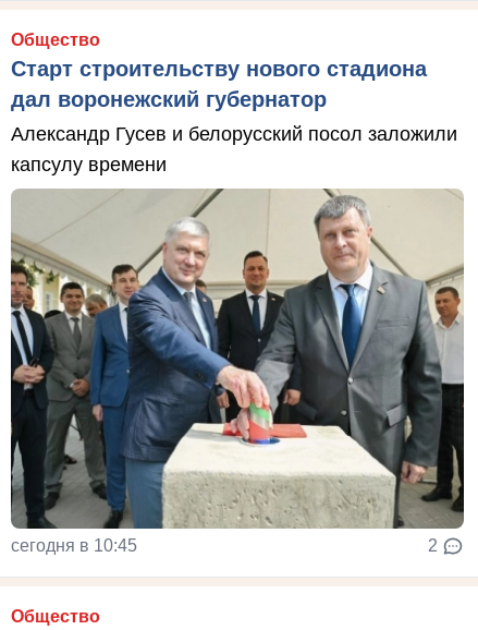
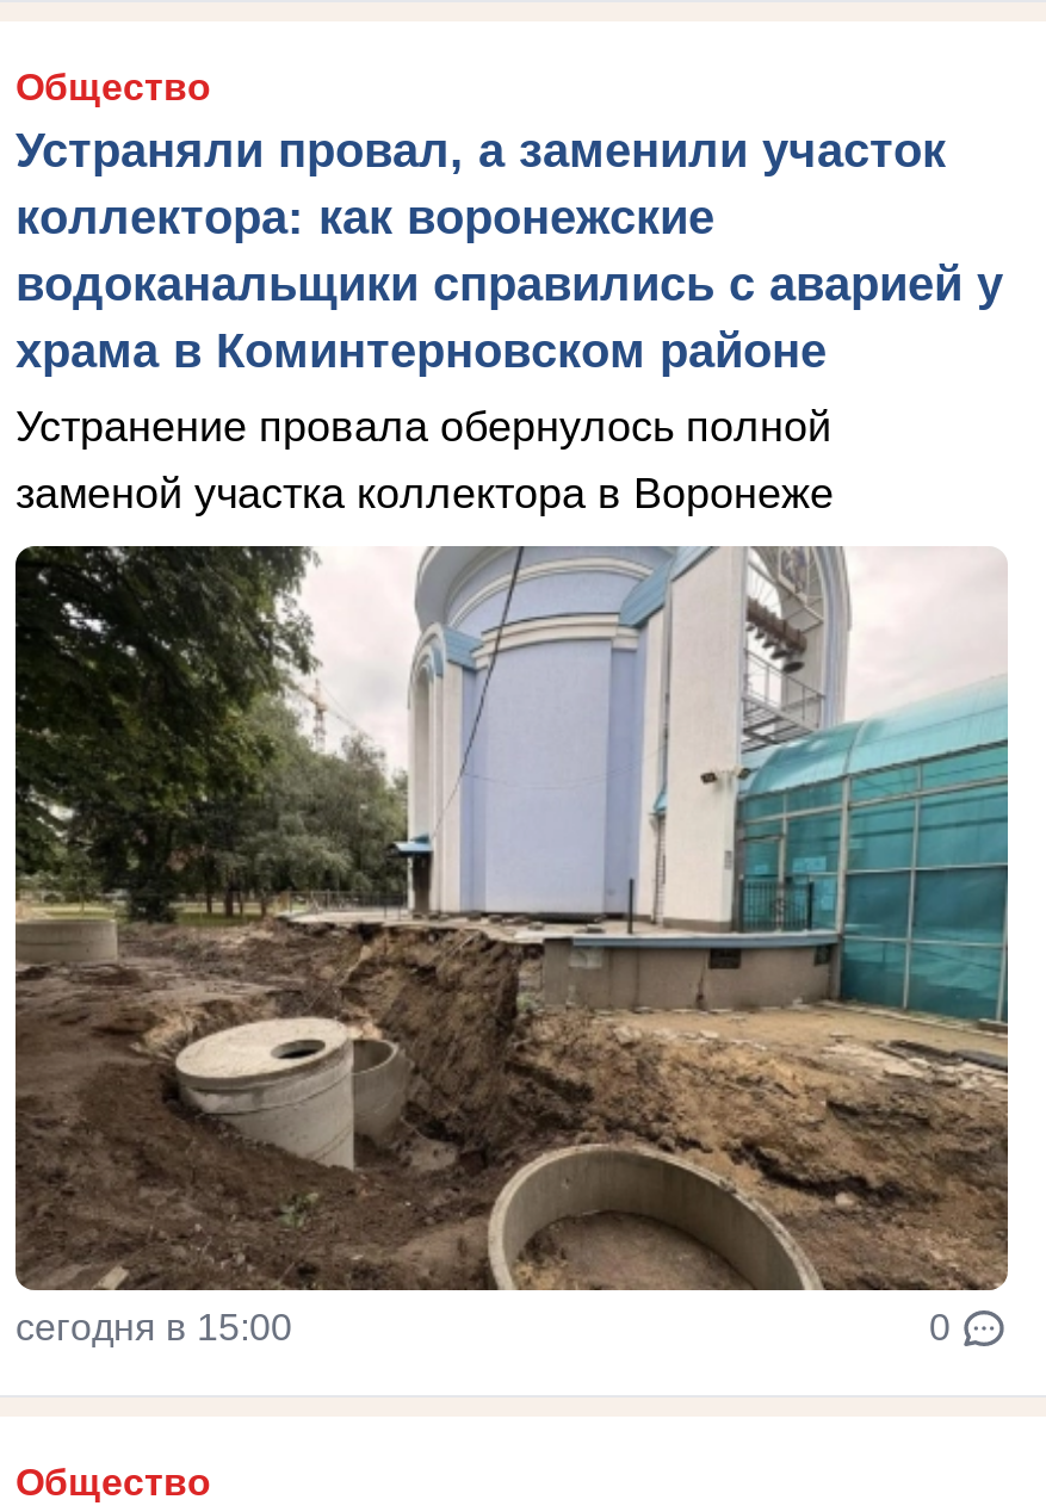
- Старт строительству нового стадиона
- дал воронежский губернатор
+ Устраняли провал, а заменили участок
+ коллектора: как воронежские
+ водоканальщики справились с аварией у
+ храма в Коминтерновском районе

- Александр Гусев и белорусский посол заложили
- капсулу времени
+ Устранение провала обернулось полной
+ заменой участка коллектора в Воронеже

- [image]
- сегодня в 10:45
- 2
+ [image]
+ сегодня в 15:00
+ 0
